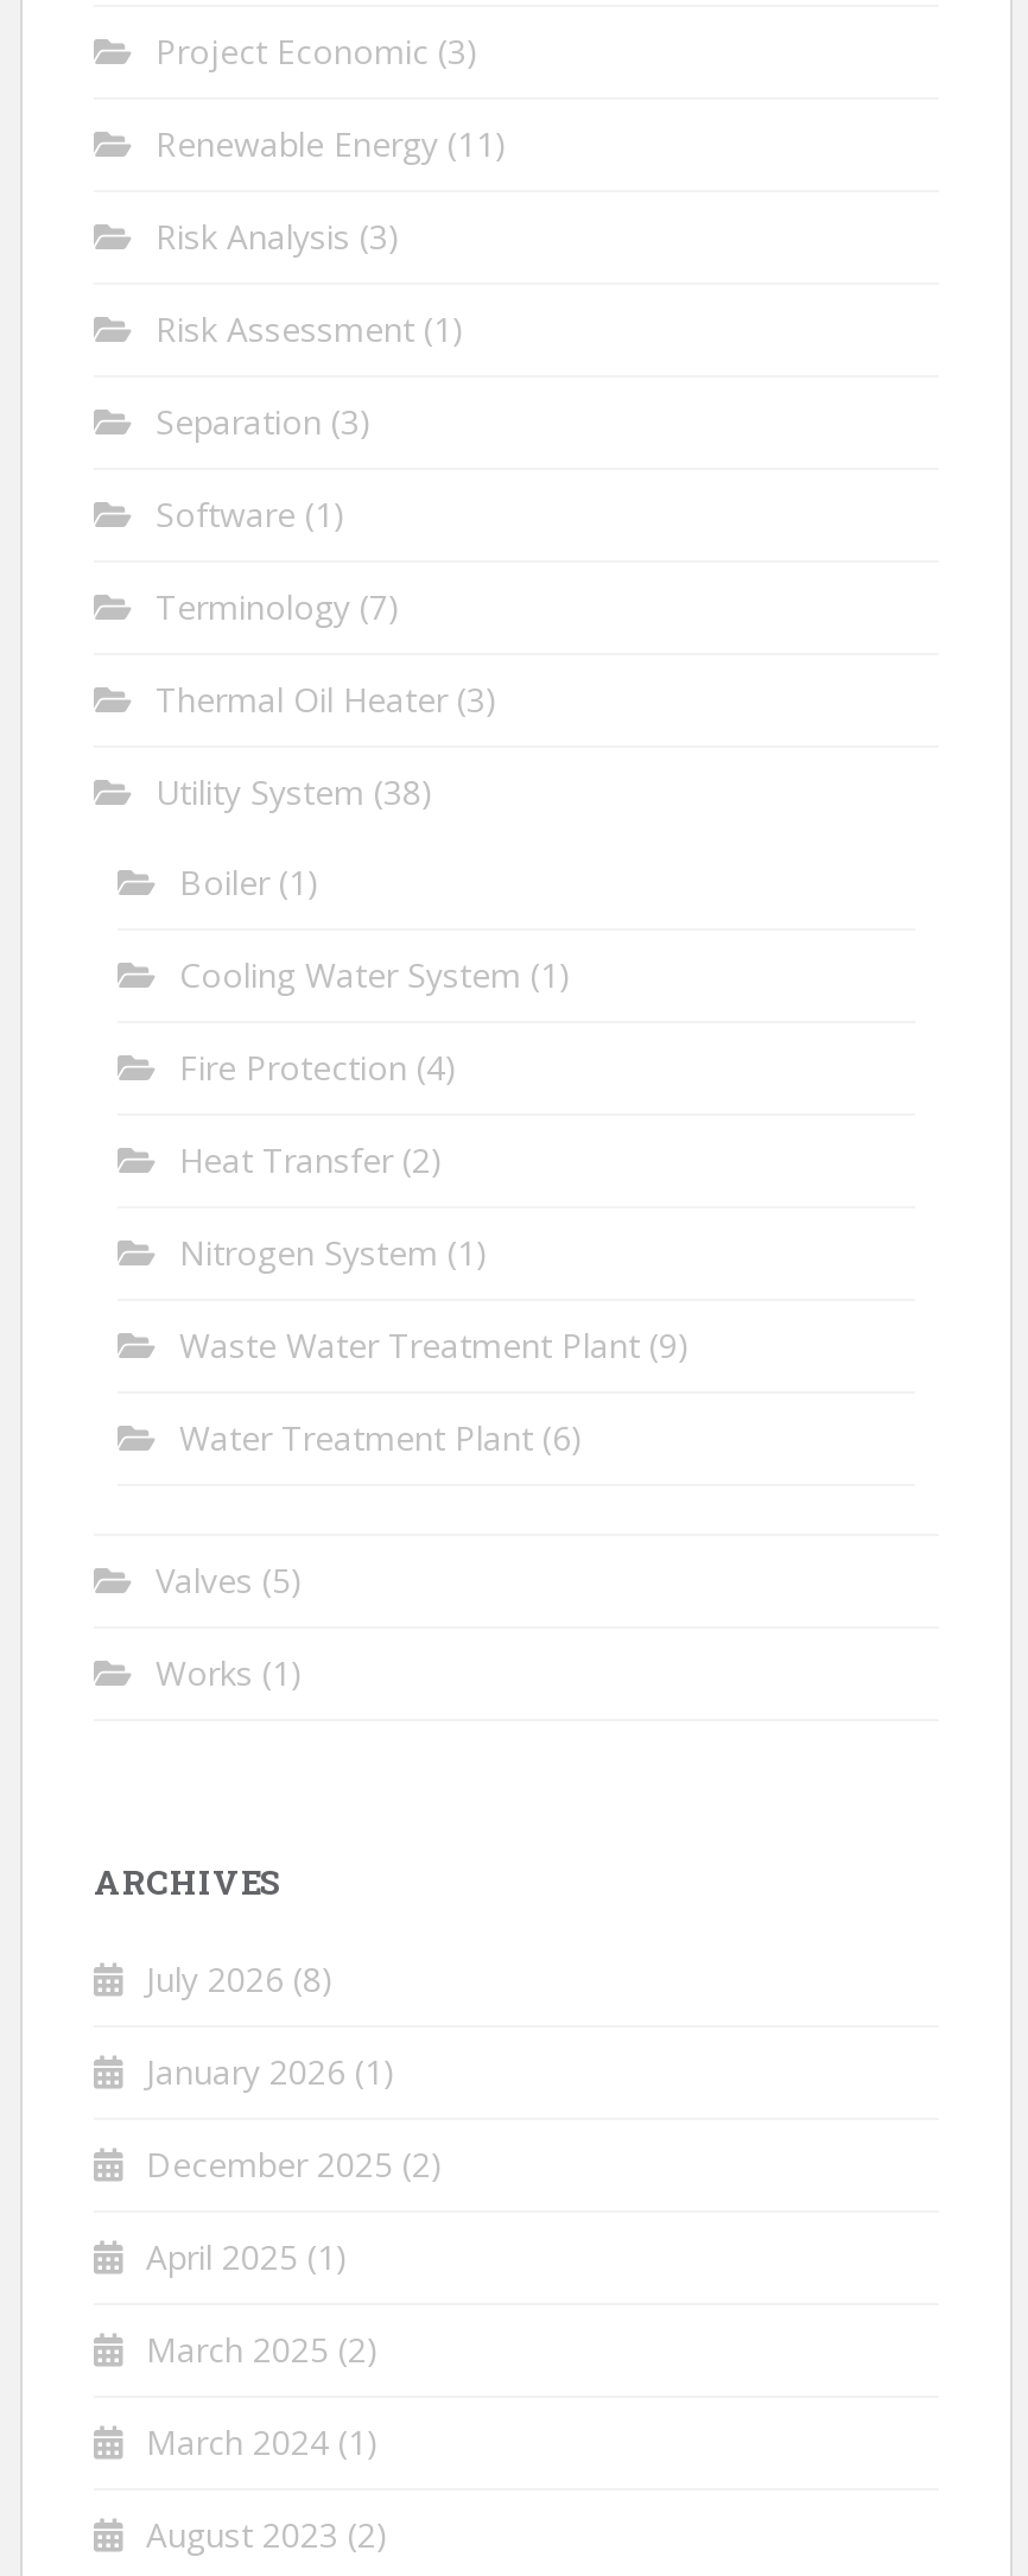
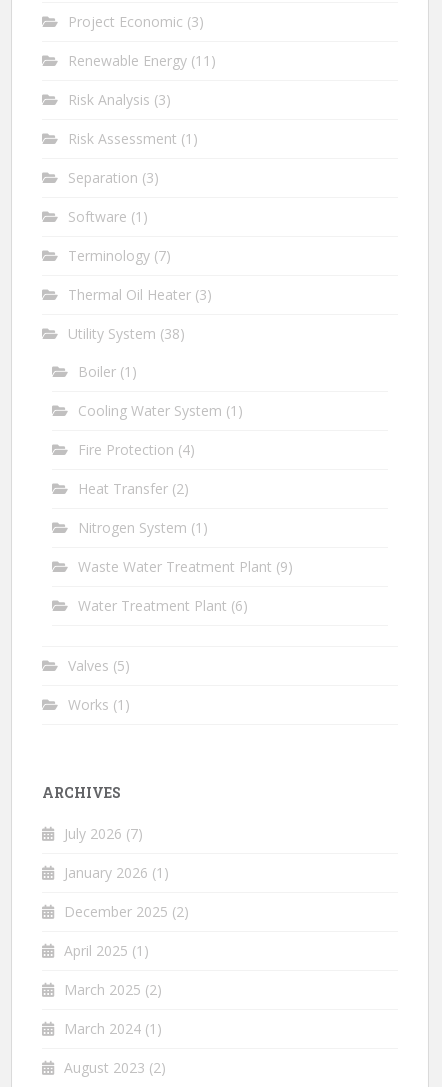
- July 2026 (8)
+ July 2026 (7)
